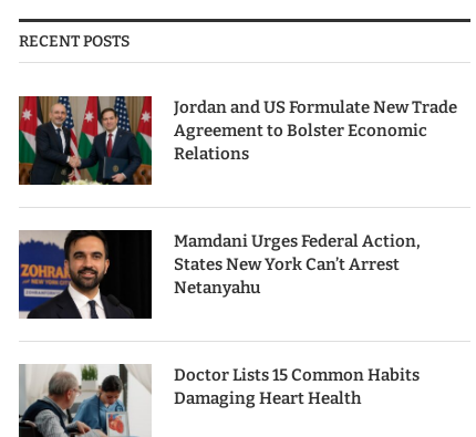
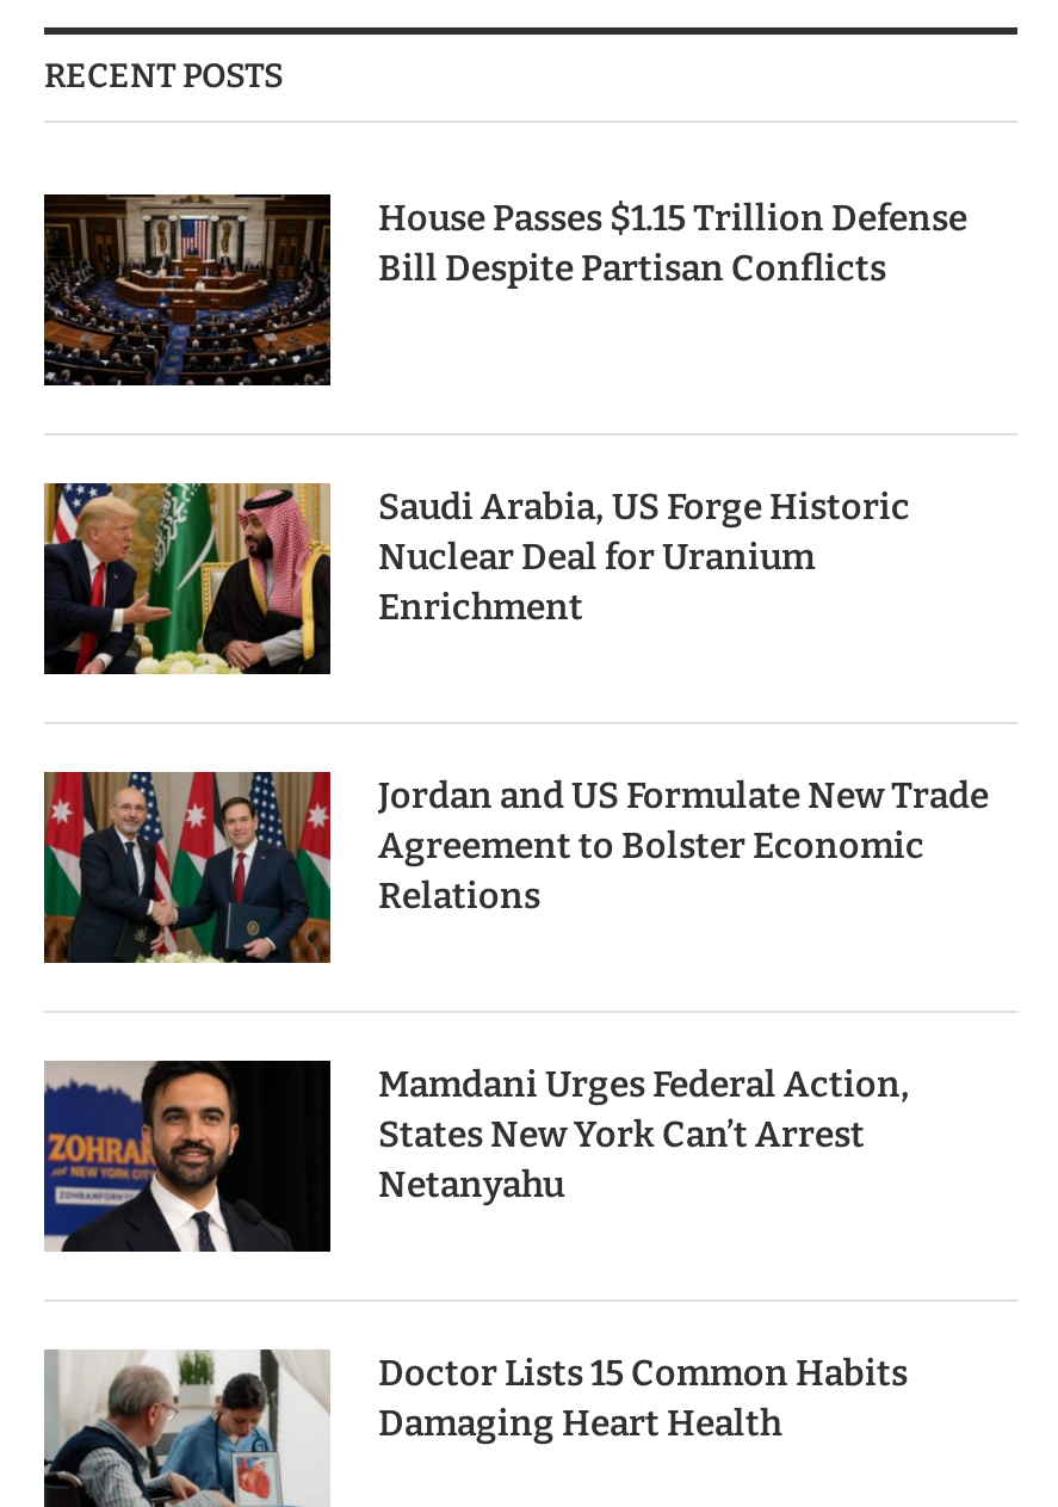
+ [image]
+ Saudi Arabia, US Forge Historic
+ Nuclear Deal for Uranium
+ Enrichment

+ [image]
+ House Passes $1.15 Trillion Defense
+ Bill Despite Partisan Conflicts
